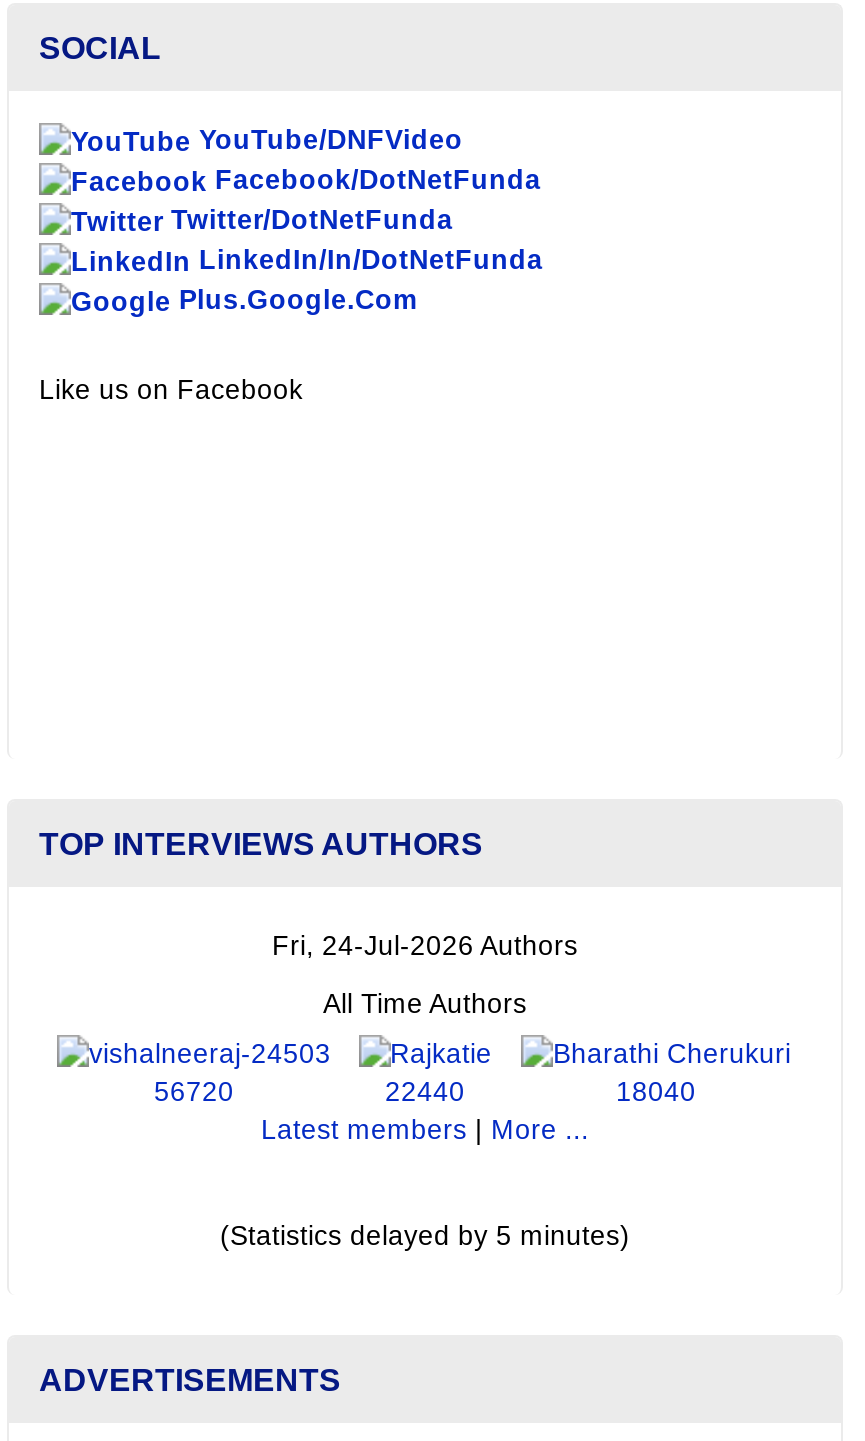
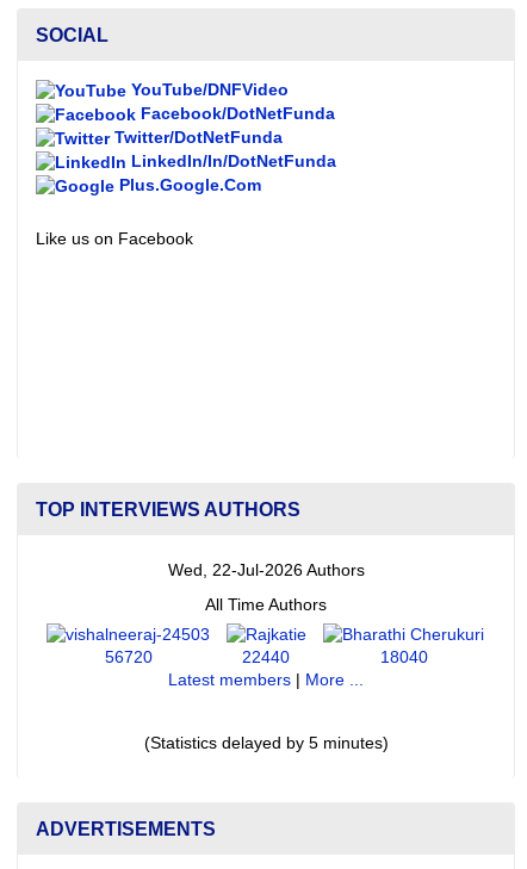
- Fri, 24-Jul-2026 Authors
+ Wed, 22-Jul-2026 Authors
